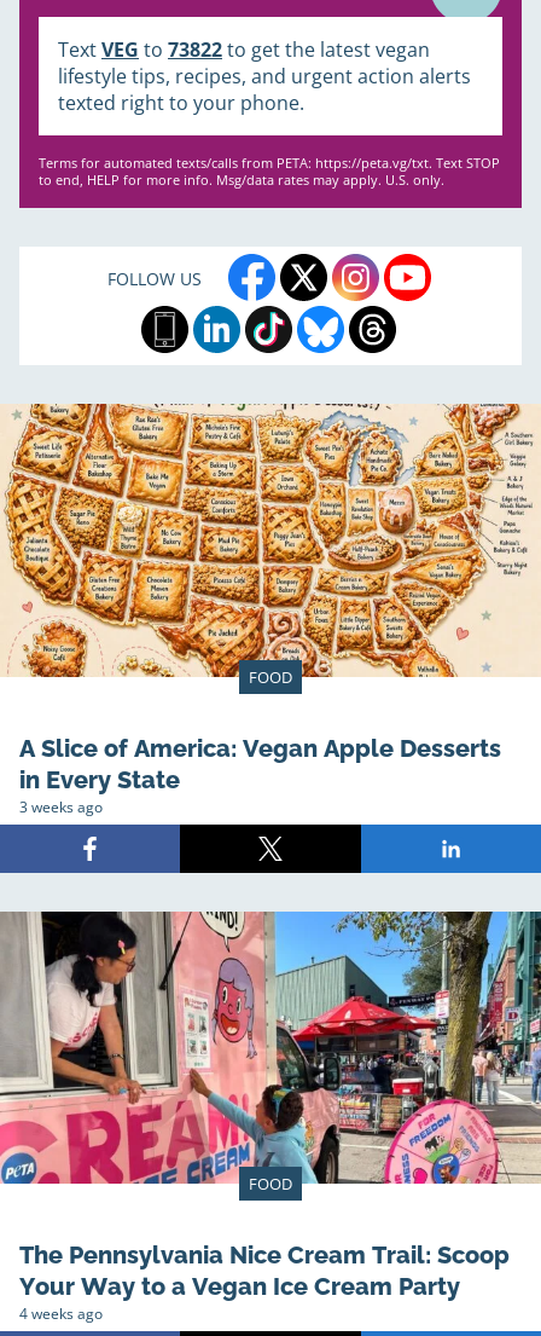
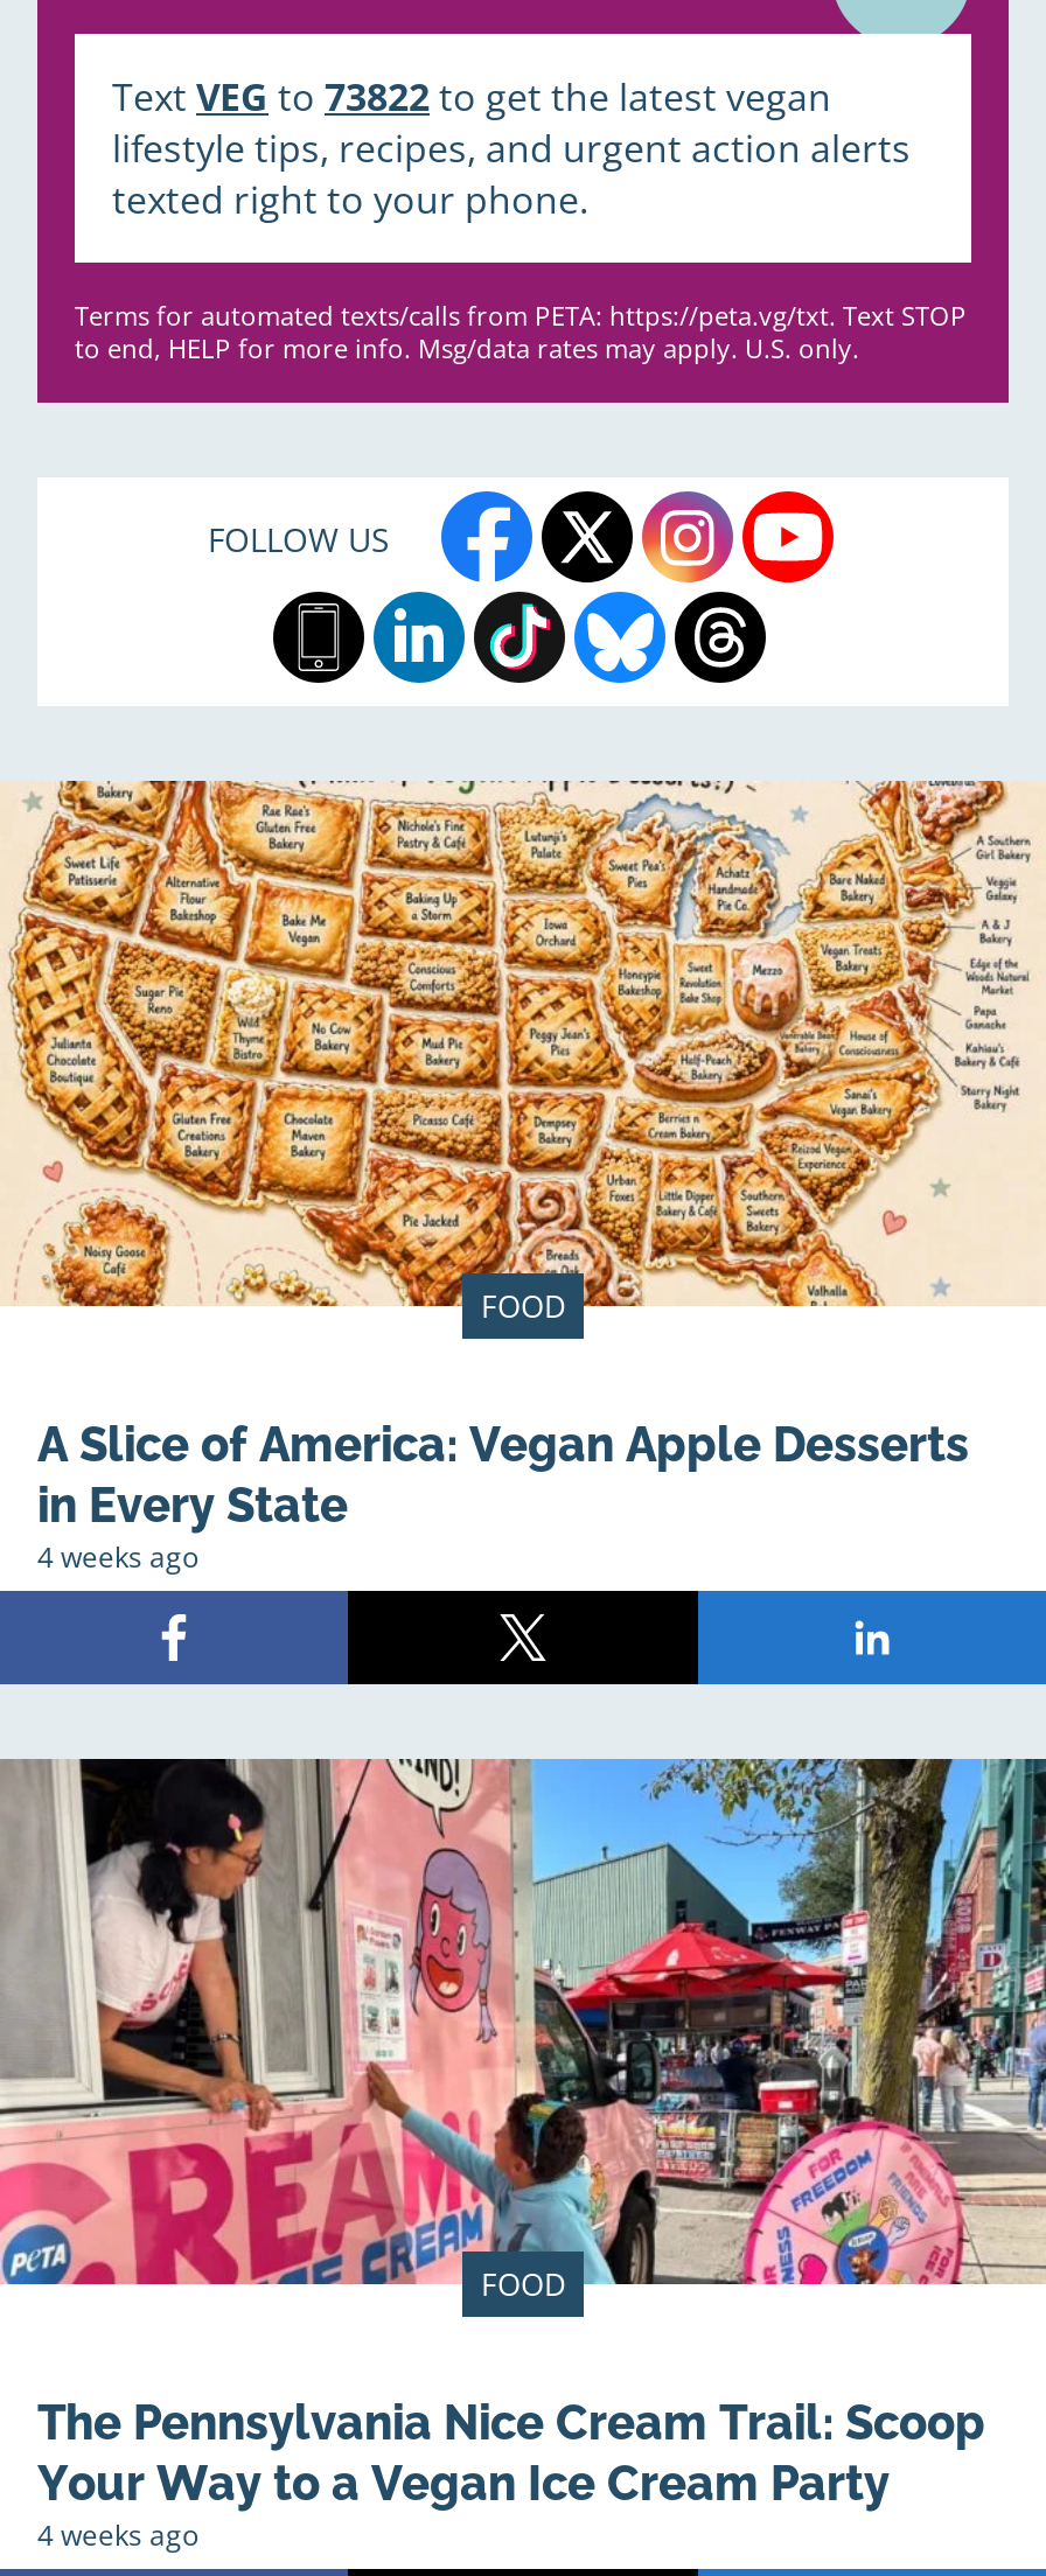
- 3 weeks ago
+ 4 weeks ago
